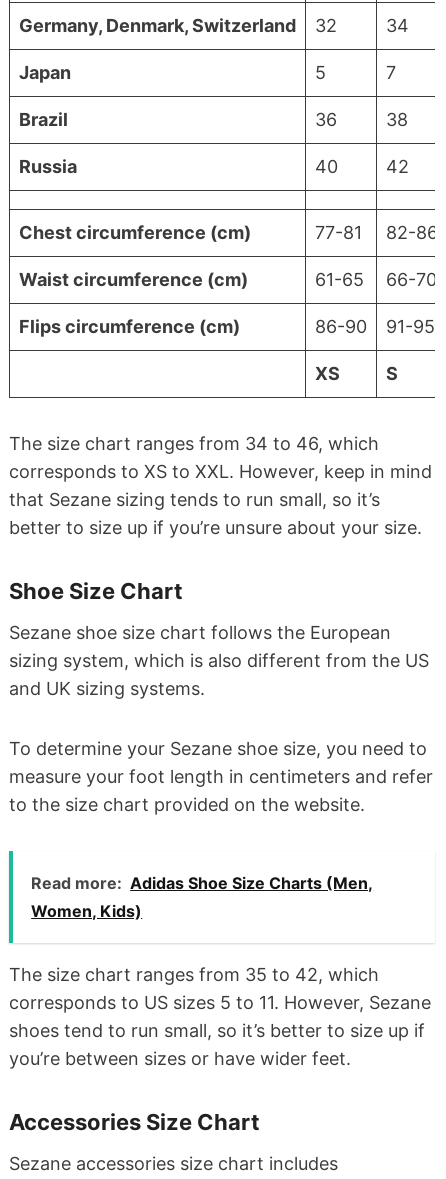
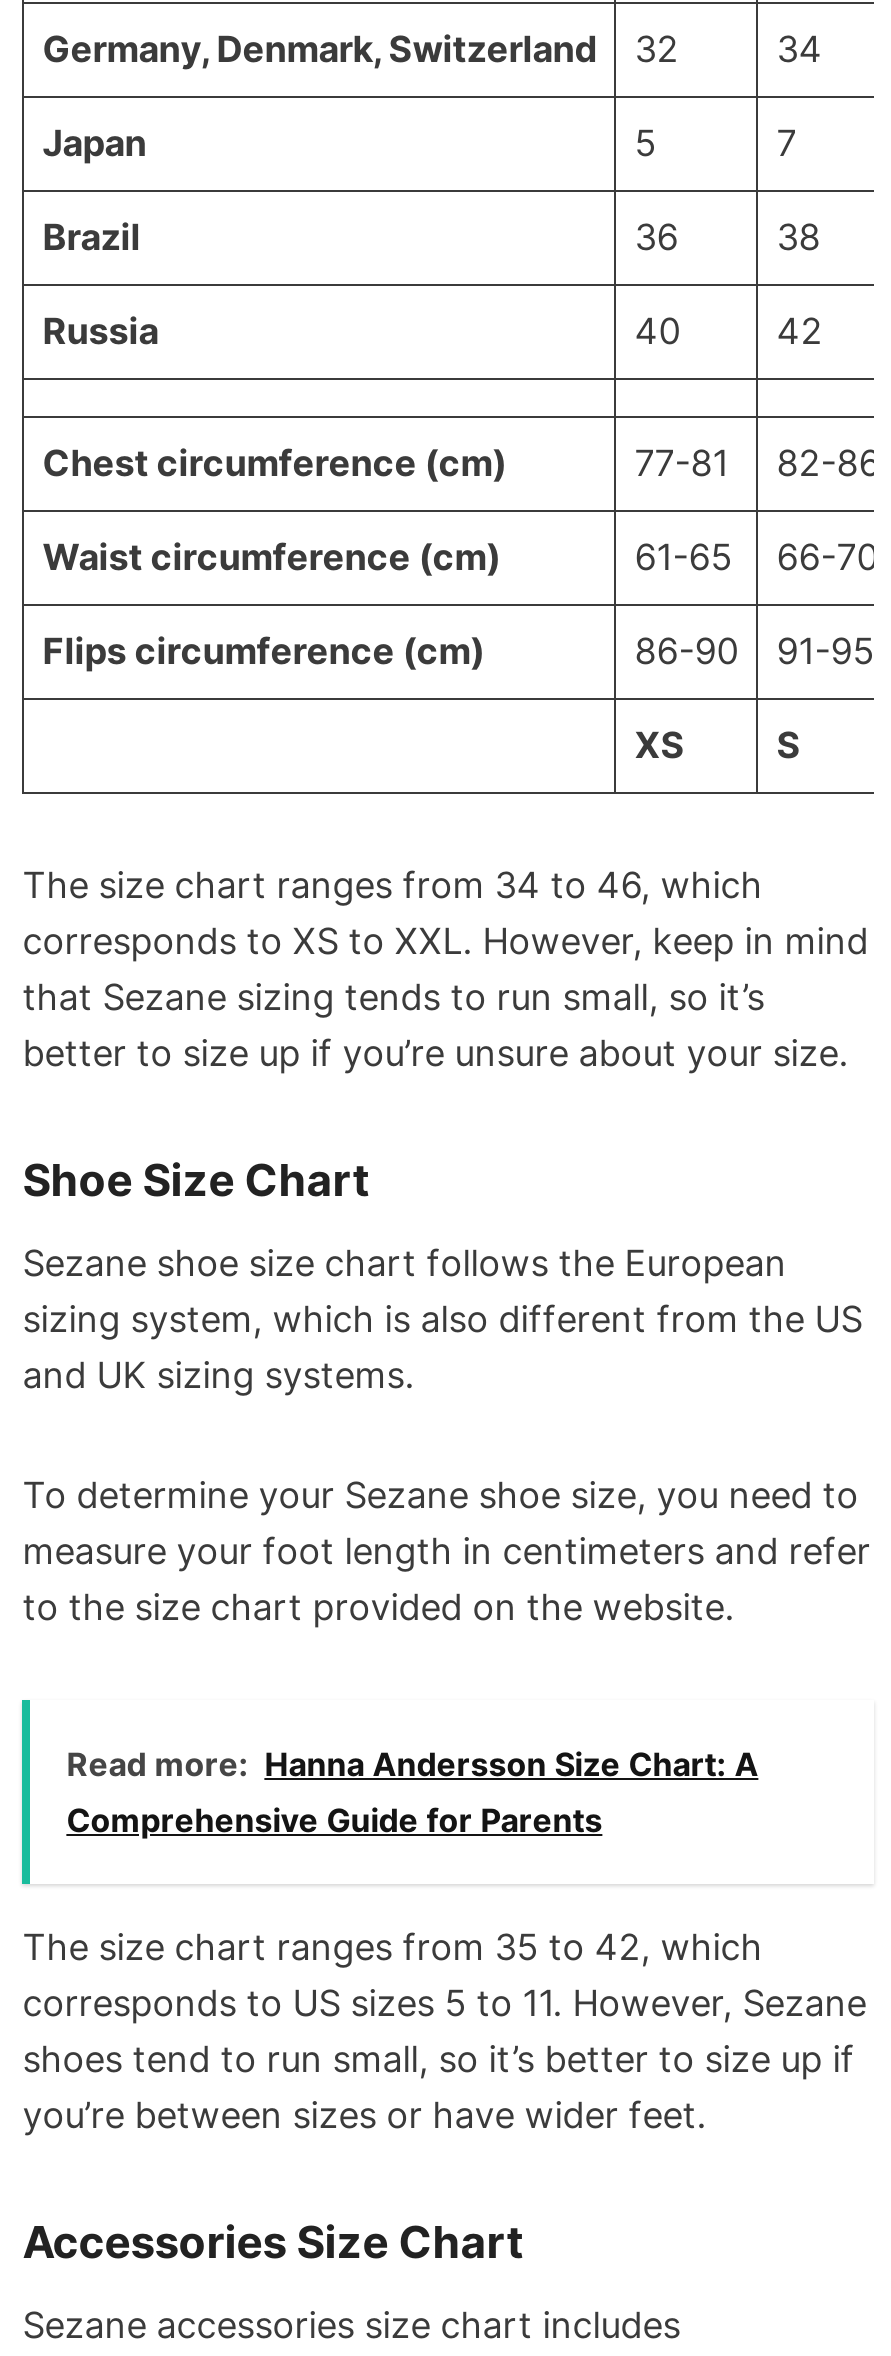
- Read more: Adidas Shoe Size Charts (Men,
- Women, Kids)
+ Read more: Hanna Andersson Size Chart: A
+ Comprehensive Guide for Parents
